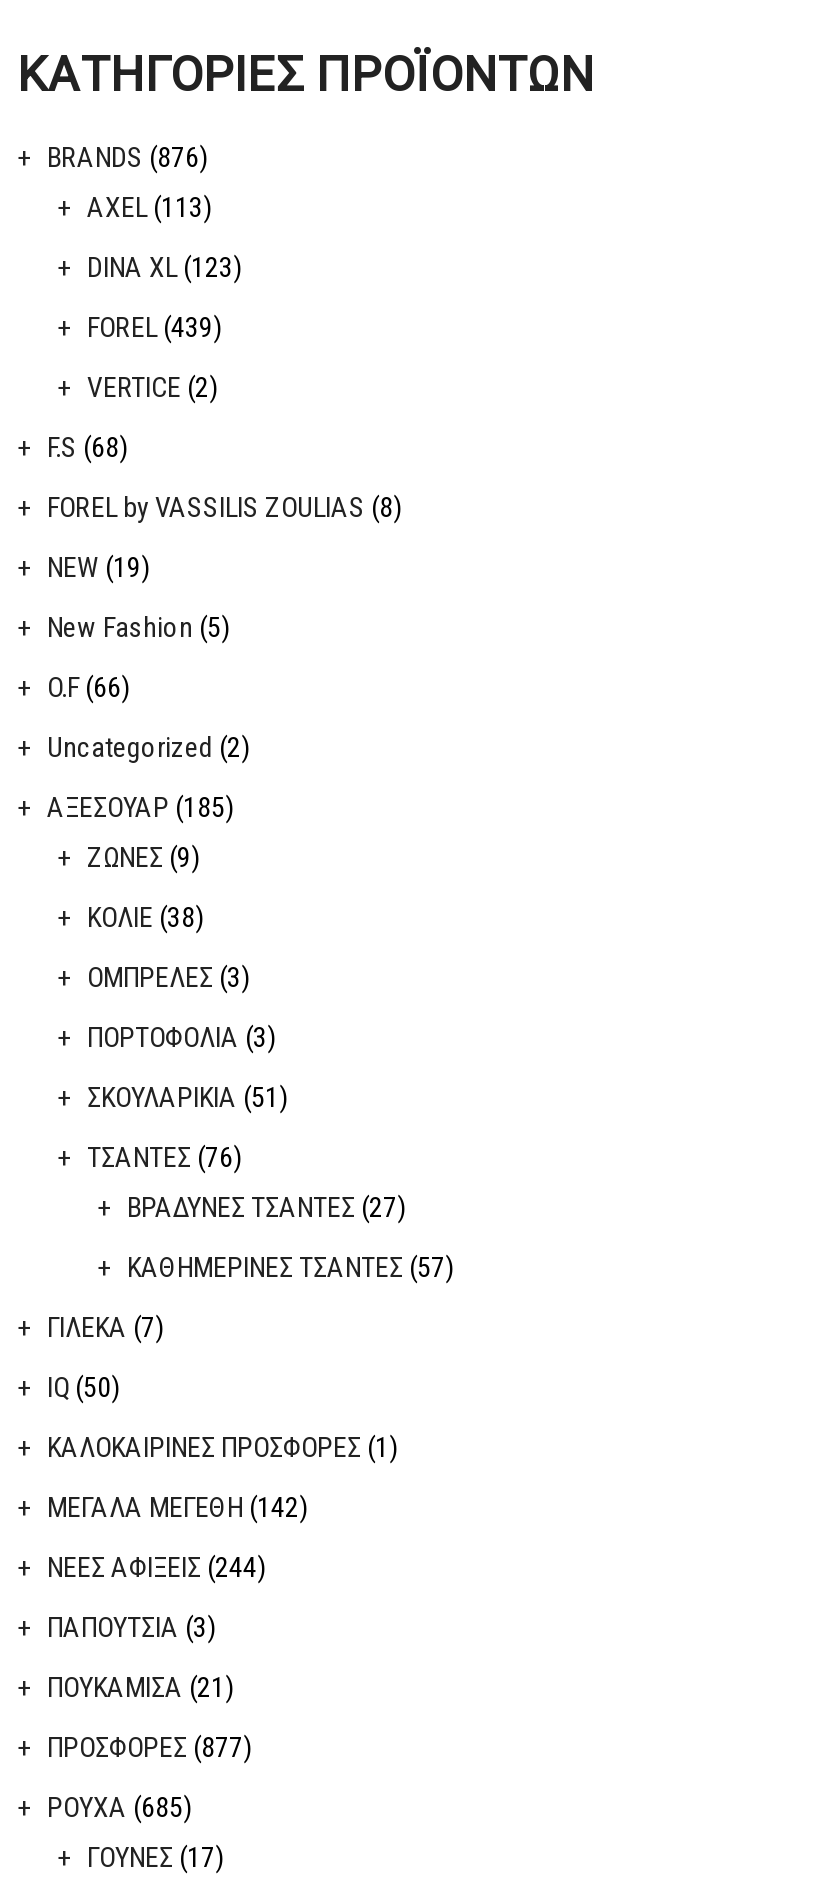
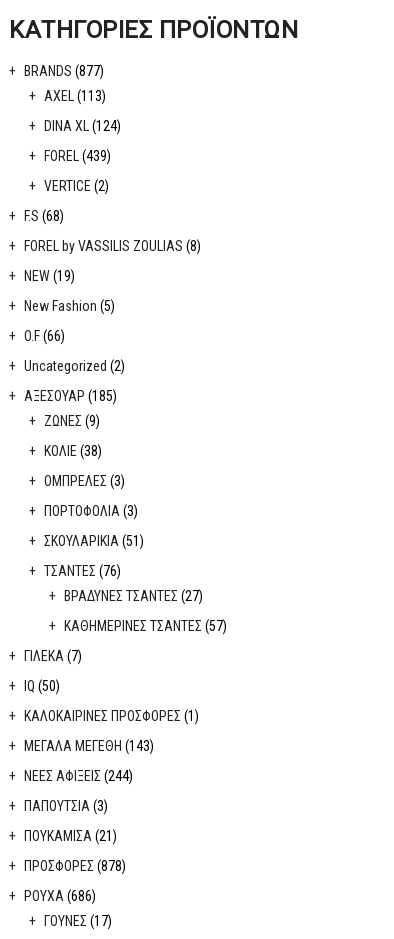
- BRANDS (876)
+ BRANDS (877)

- DINA XL (123)
+ DINA XL (124)

- ΜΕΓΑΛΑ ΜΕΓΕΘΗ (142)
+ ΜΕΓΑΛΑ ΜΕΓΕΘΗ (143)

- ΠΡΟΣΦΟΡΕΣ (877)
+ ΠΡΟΣΦΟΡΕΣ (878)

- ΡΟΥΧΑ (685)
+ ΡΟΥΧΑ (686)
